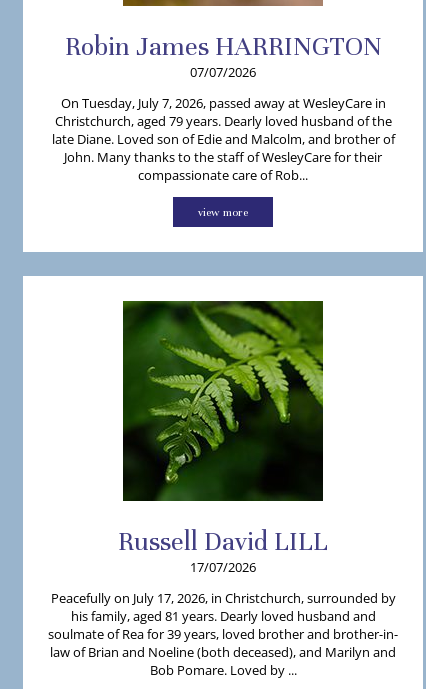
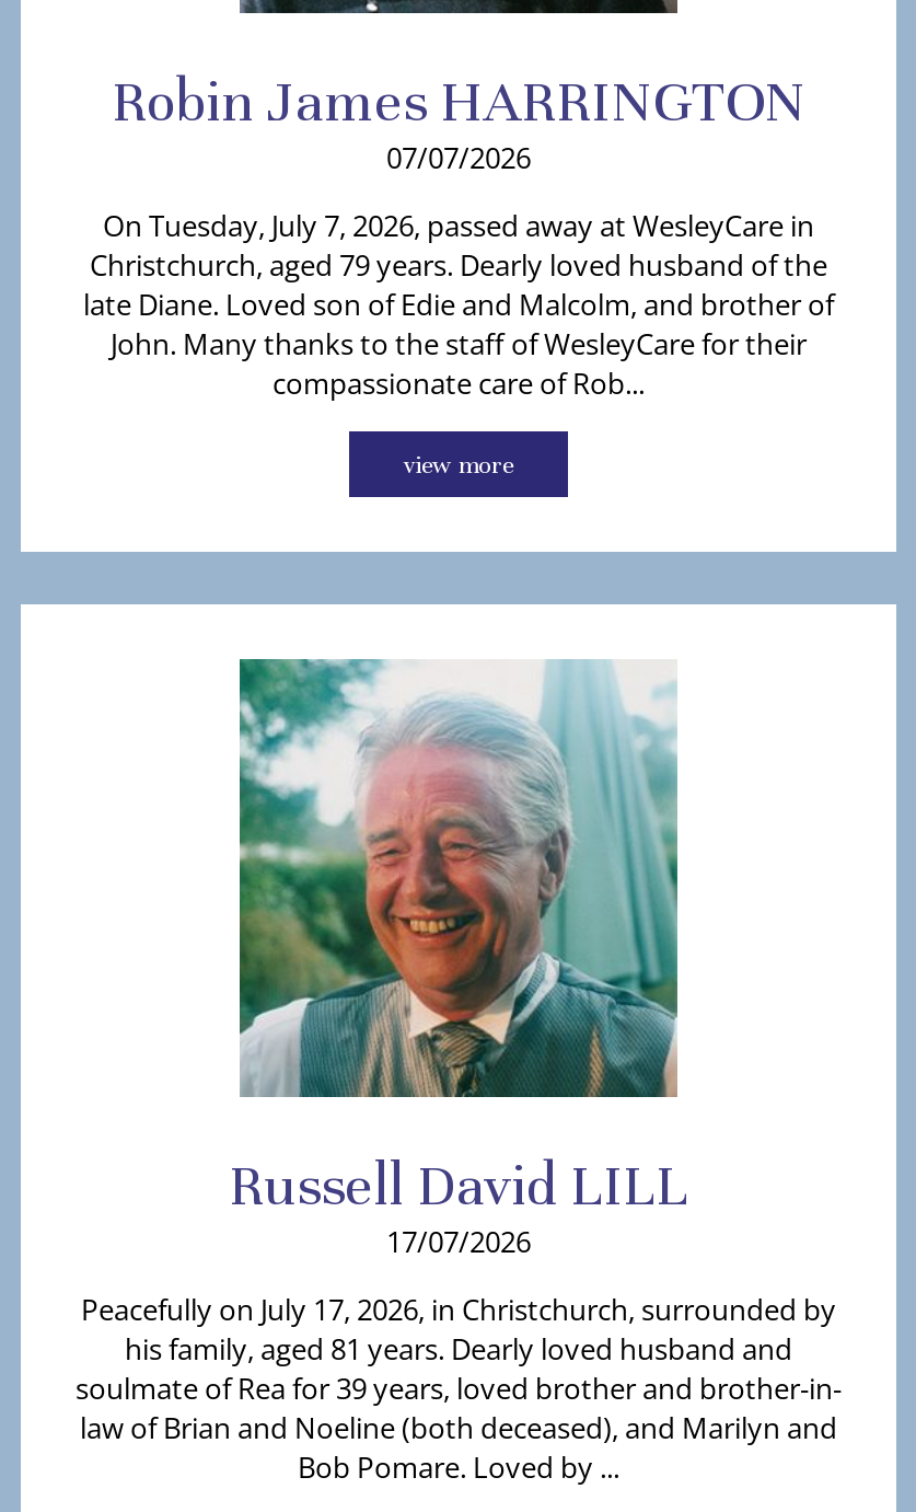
- [image]
+ [image]
